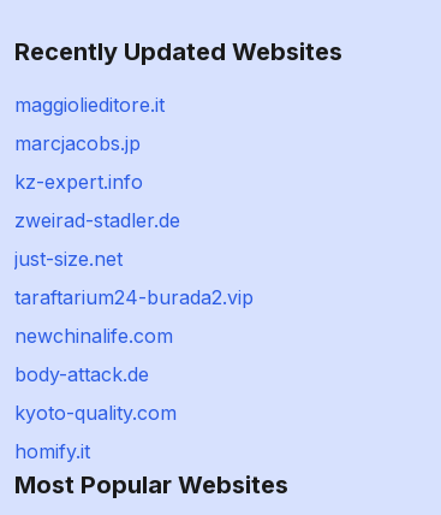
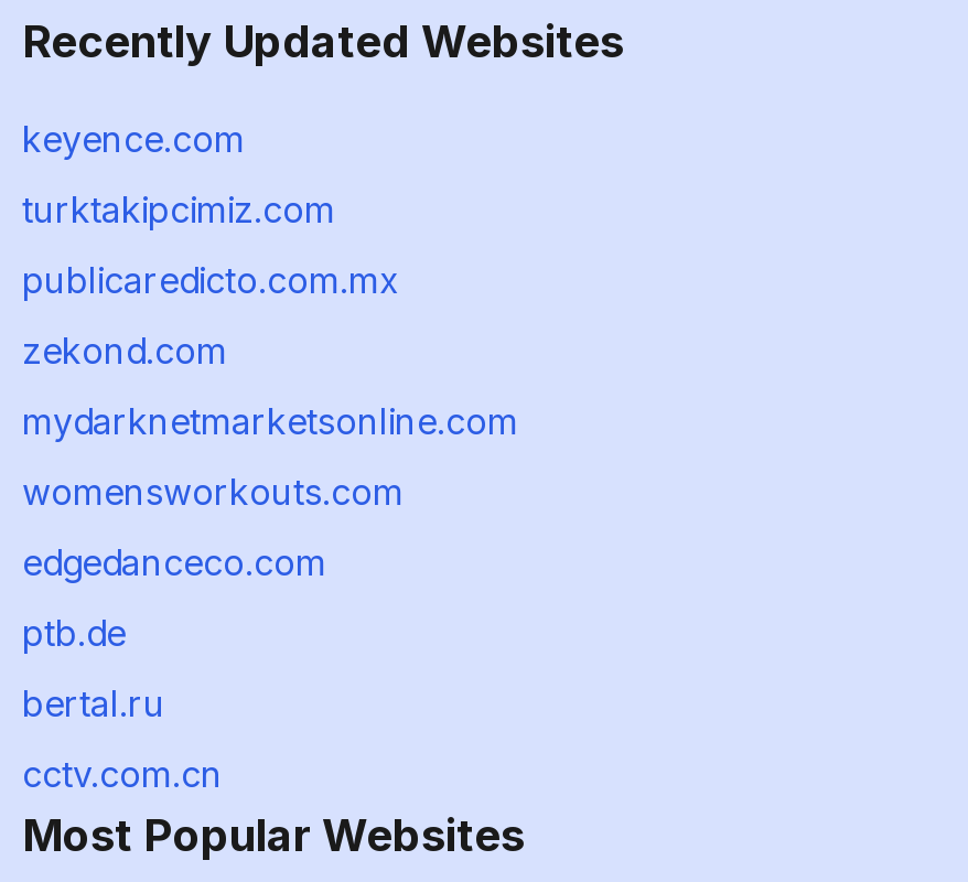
- maggiolieditore.it
+ keyence.com

- marcjacobs.jp
+ turktakipcimiz.com

- kz-expert.info
+ publicaredicto.com.mx

- zweirad-stadler.de
+ zekond.com

- just-size.net
+ mydarknetmarketsonline.com

- taraftarium24-burada2.vip
+ womensworkouts.com

- newchinalife.com
+ edgedanceco.com

- body-attack.de
+ ptb.de

- kyoto-quality.com
+ bertal.ru

- homify.it
+ cctv.com.cn
